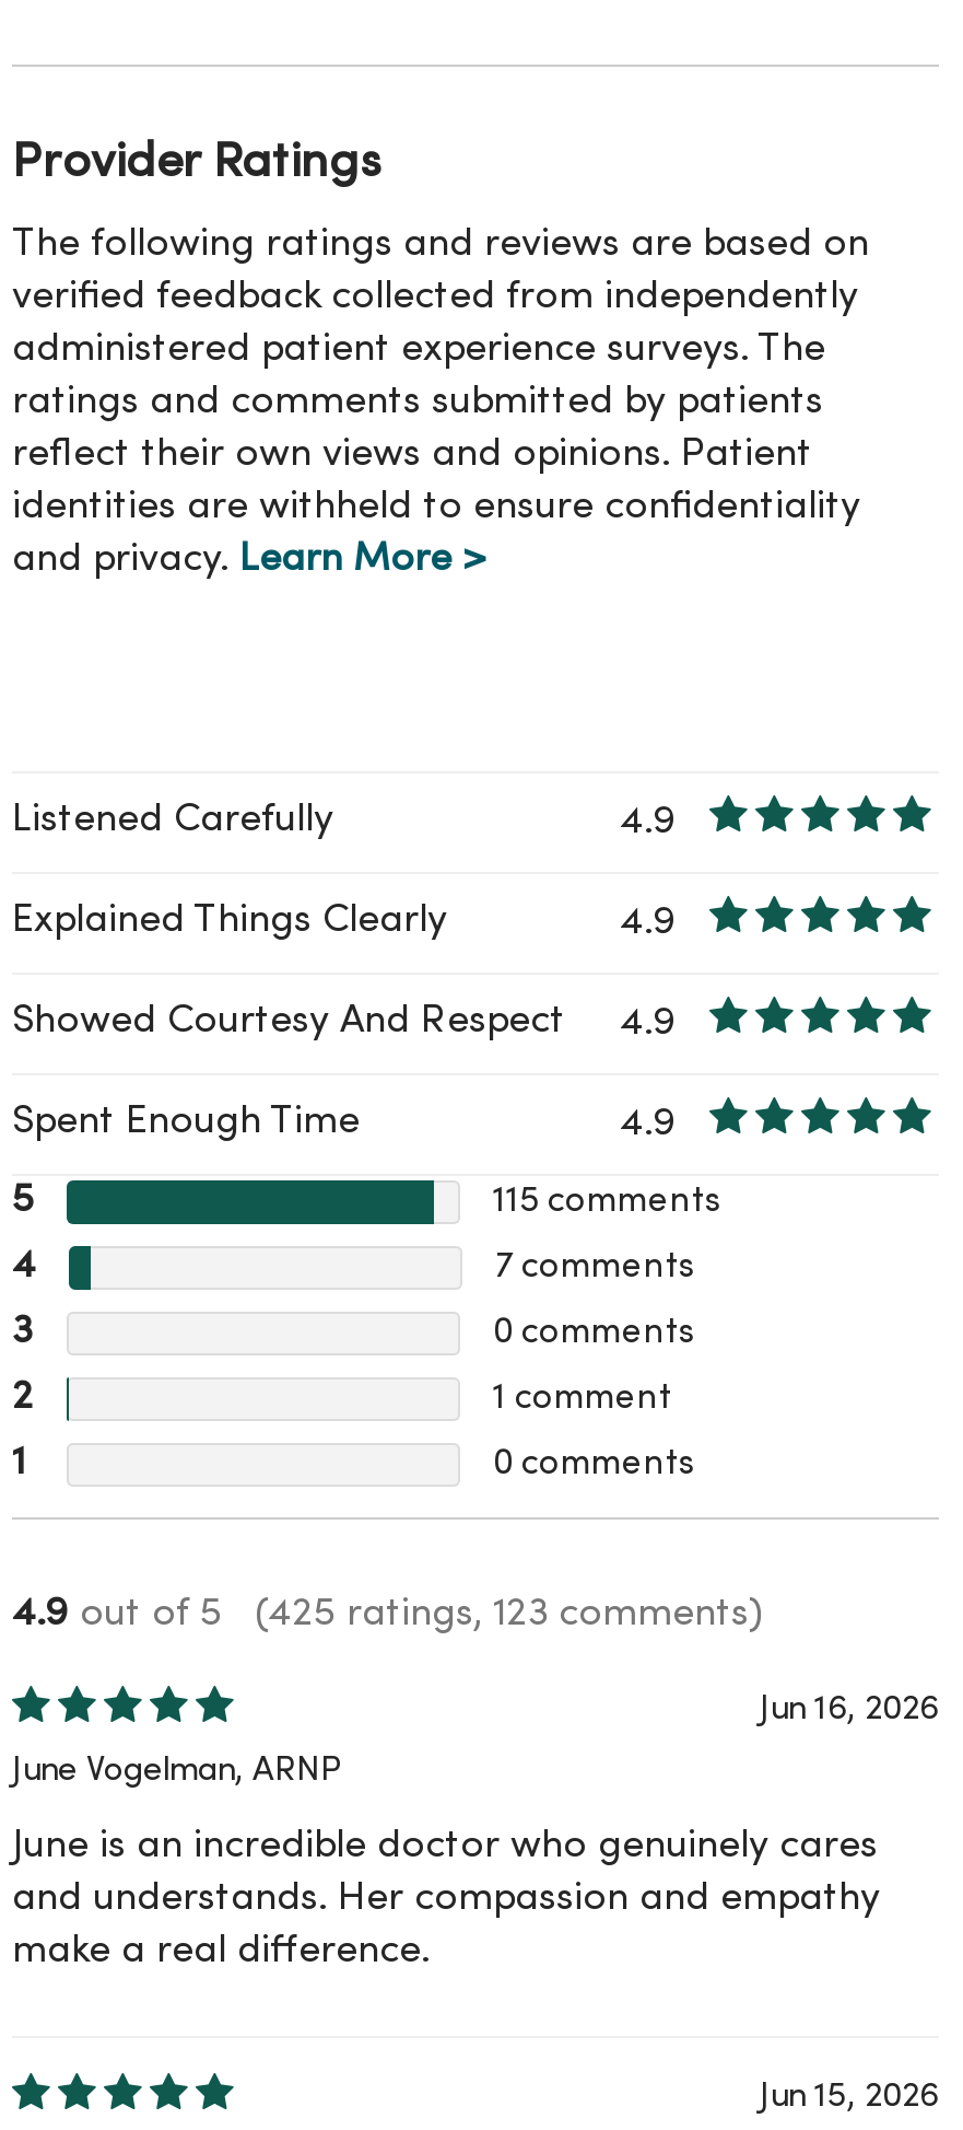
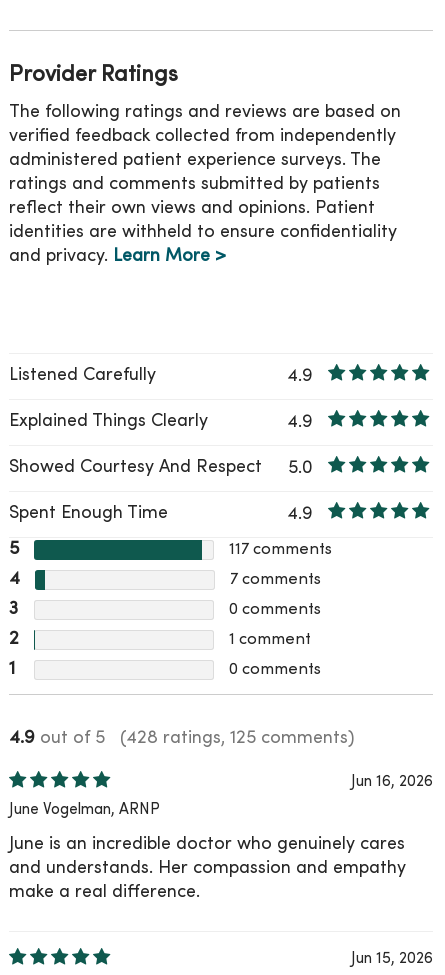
- Showed Courtesy And Respect 4.9
+ Showed Courtesy And Respect 5.0

- 115 comments
+ 117 comments

- (425 ratings, 123 comments)
+ (428 ratings, 125 comments)
